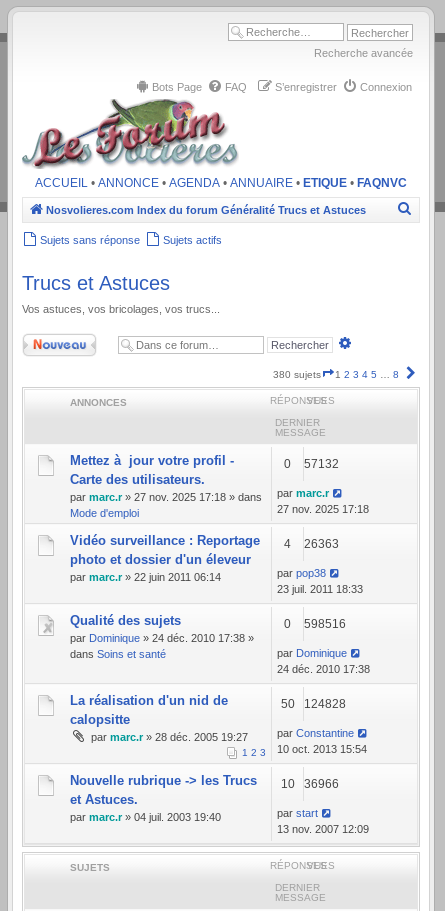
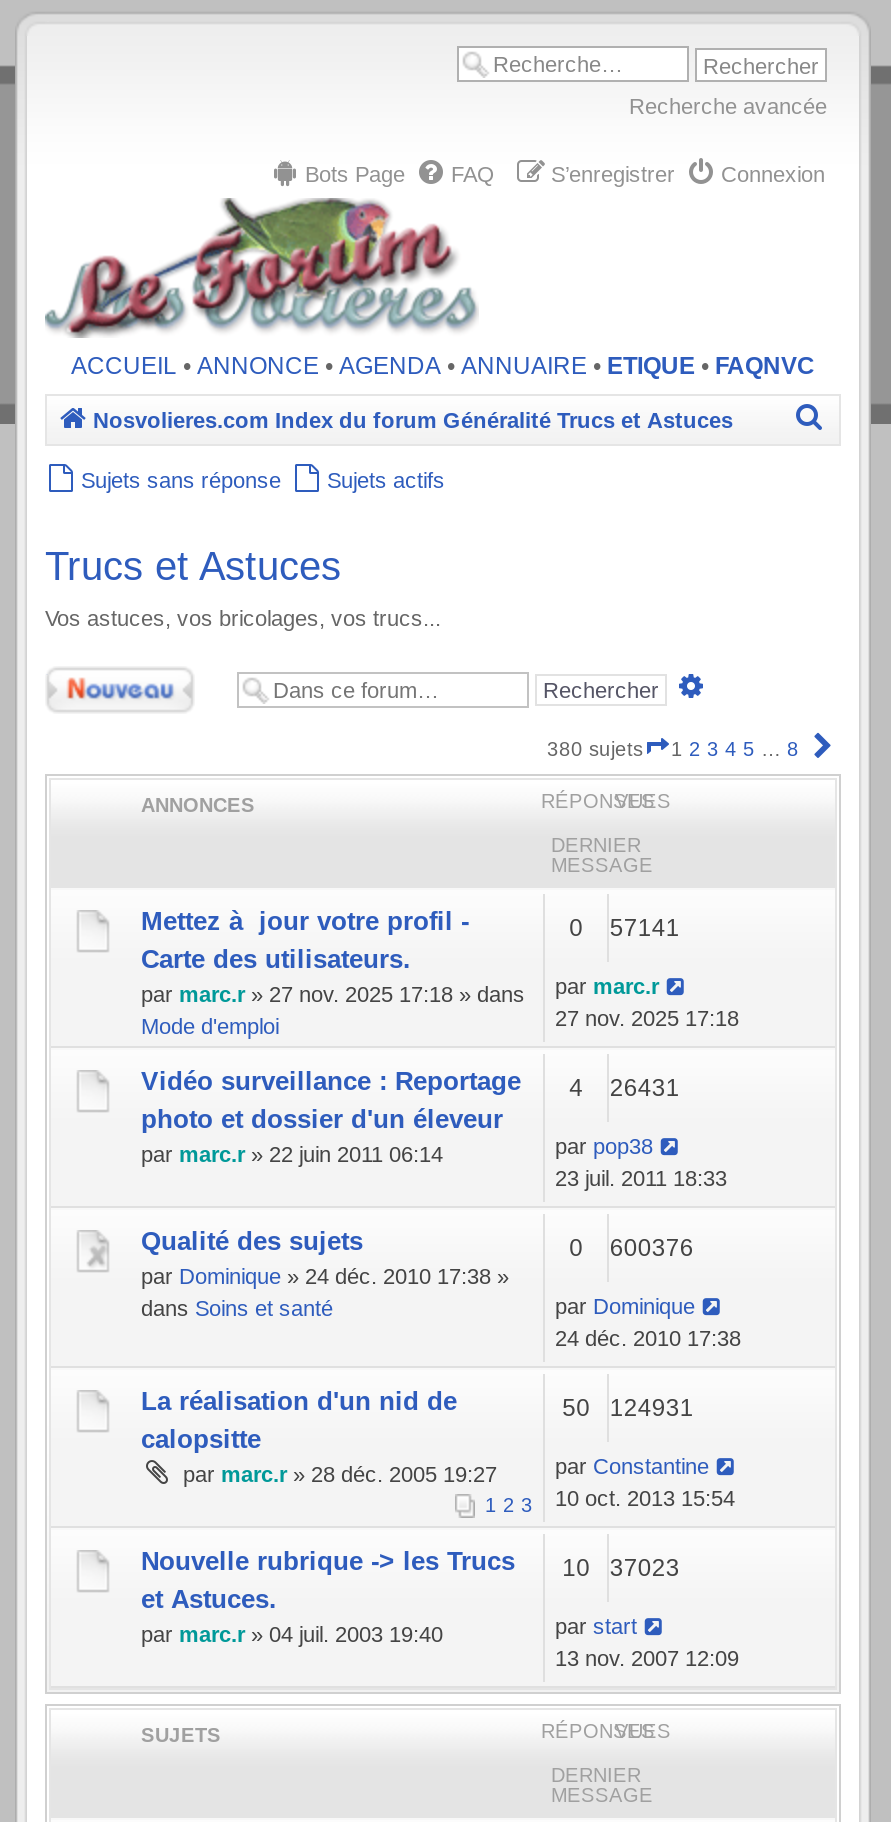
- 0 57132
+ 0 57141

- Vidéo surveillance : Reportage 4 26363
+ Vidéo surveillance : Reportage 4 26431

- 0 598516
+ 0 600376

- 50 124828
+ 50 124931

- 36966
+ 37023
